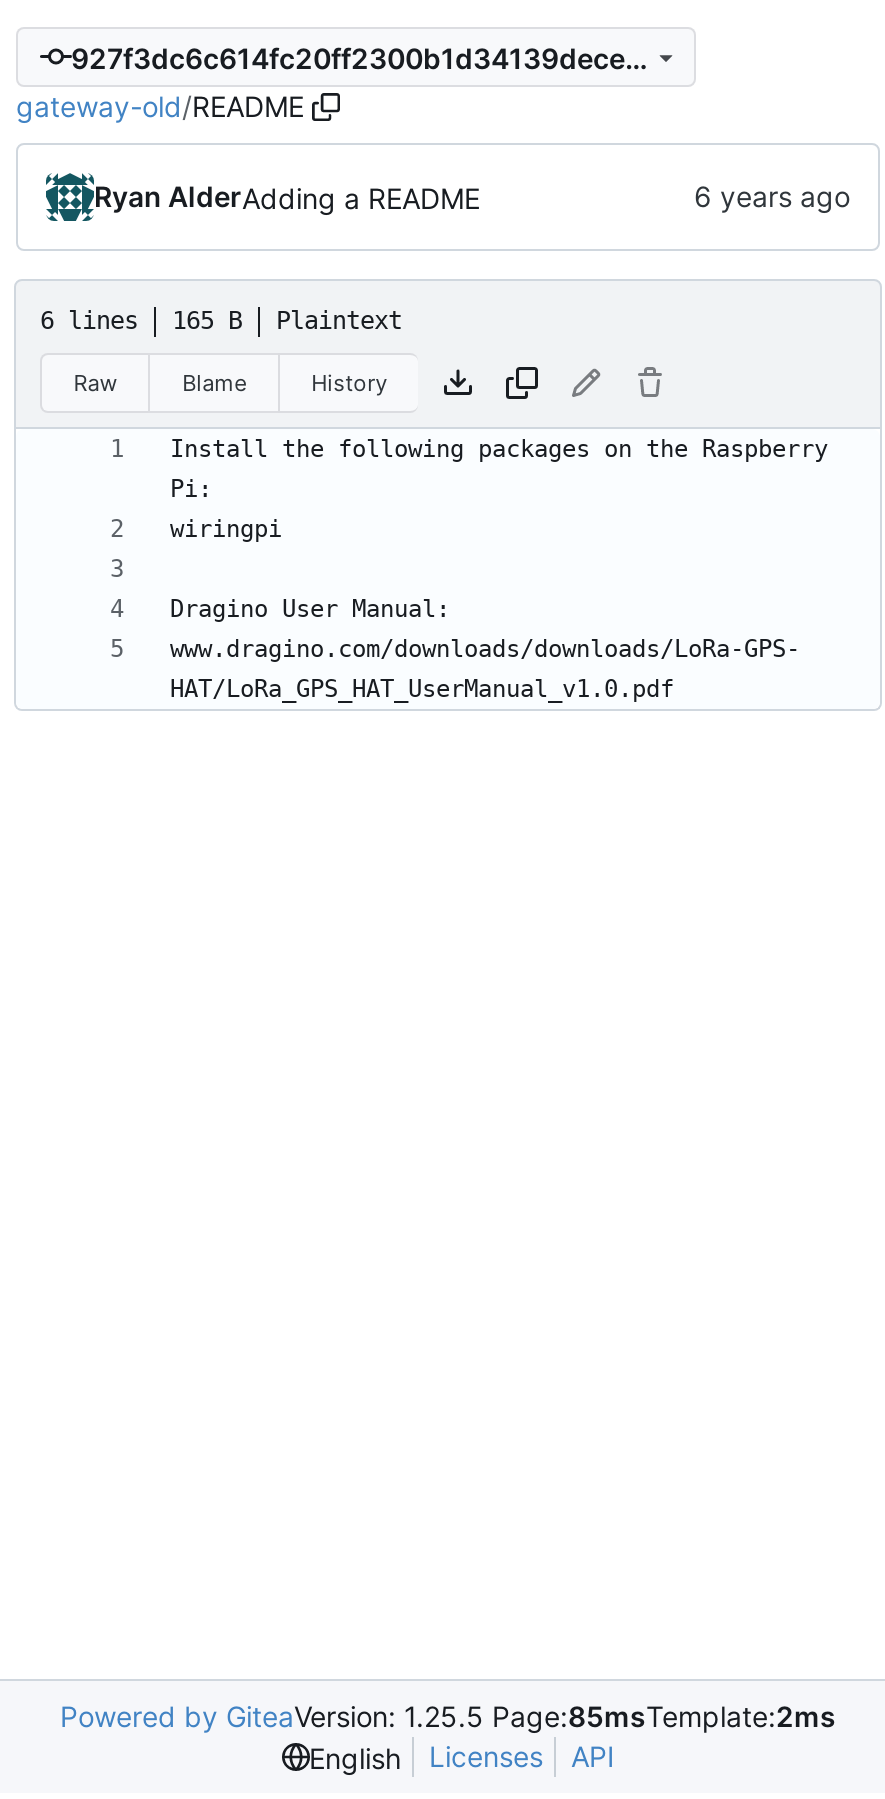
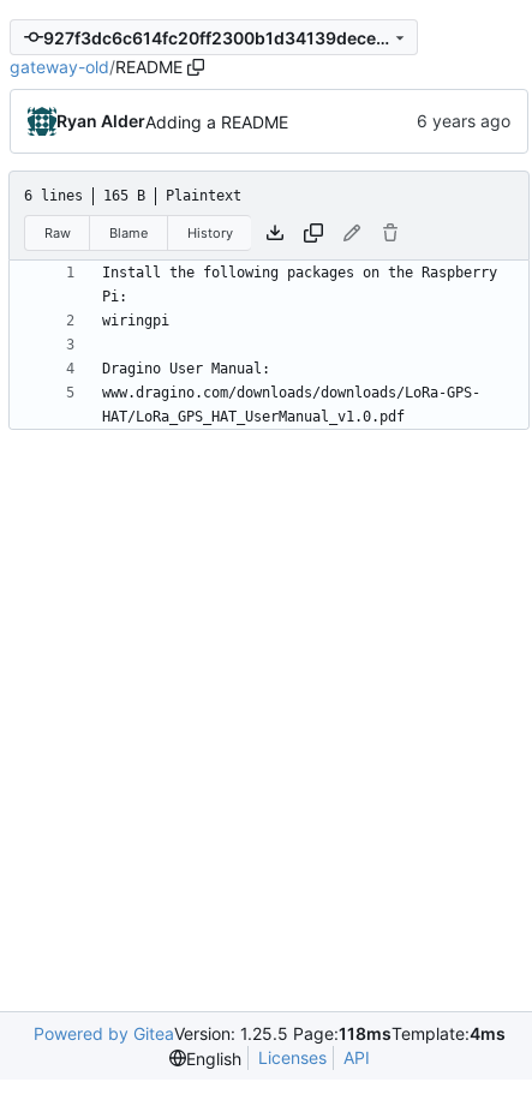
- Powered by GiteaVersion: 1.25.5 Page:85msTemplate:2ms
+ Powered by GiteaVersion: 1.25.5 Page:118msTemplate:4ms
